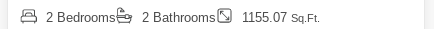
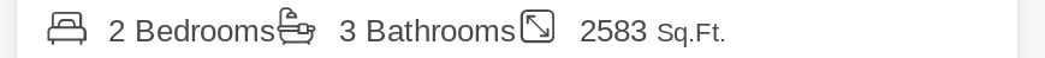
- 2 Bathrooms
- 1155.07 Sq.Ft.
+ 3 Bathrooms
+ 2583 Sq.Ft.
